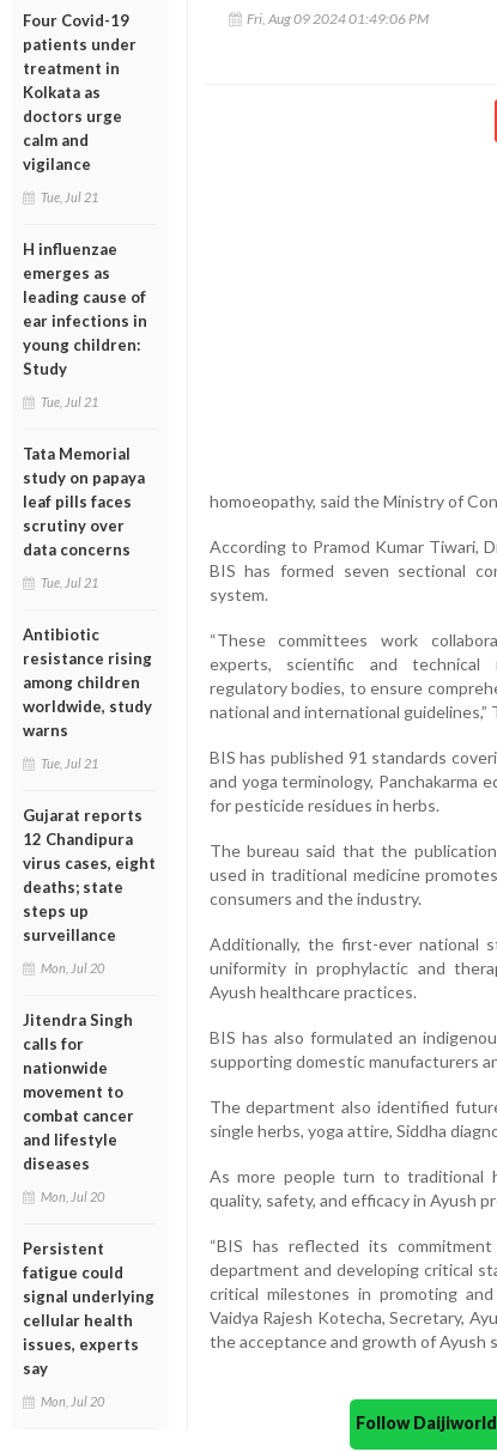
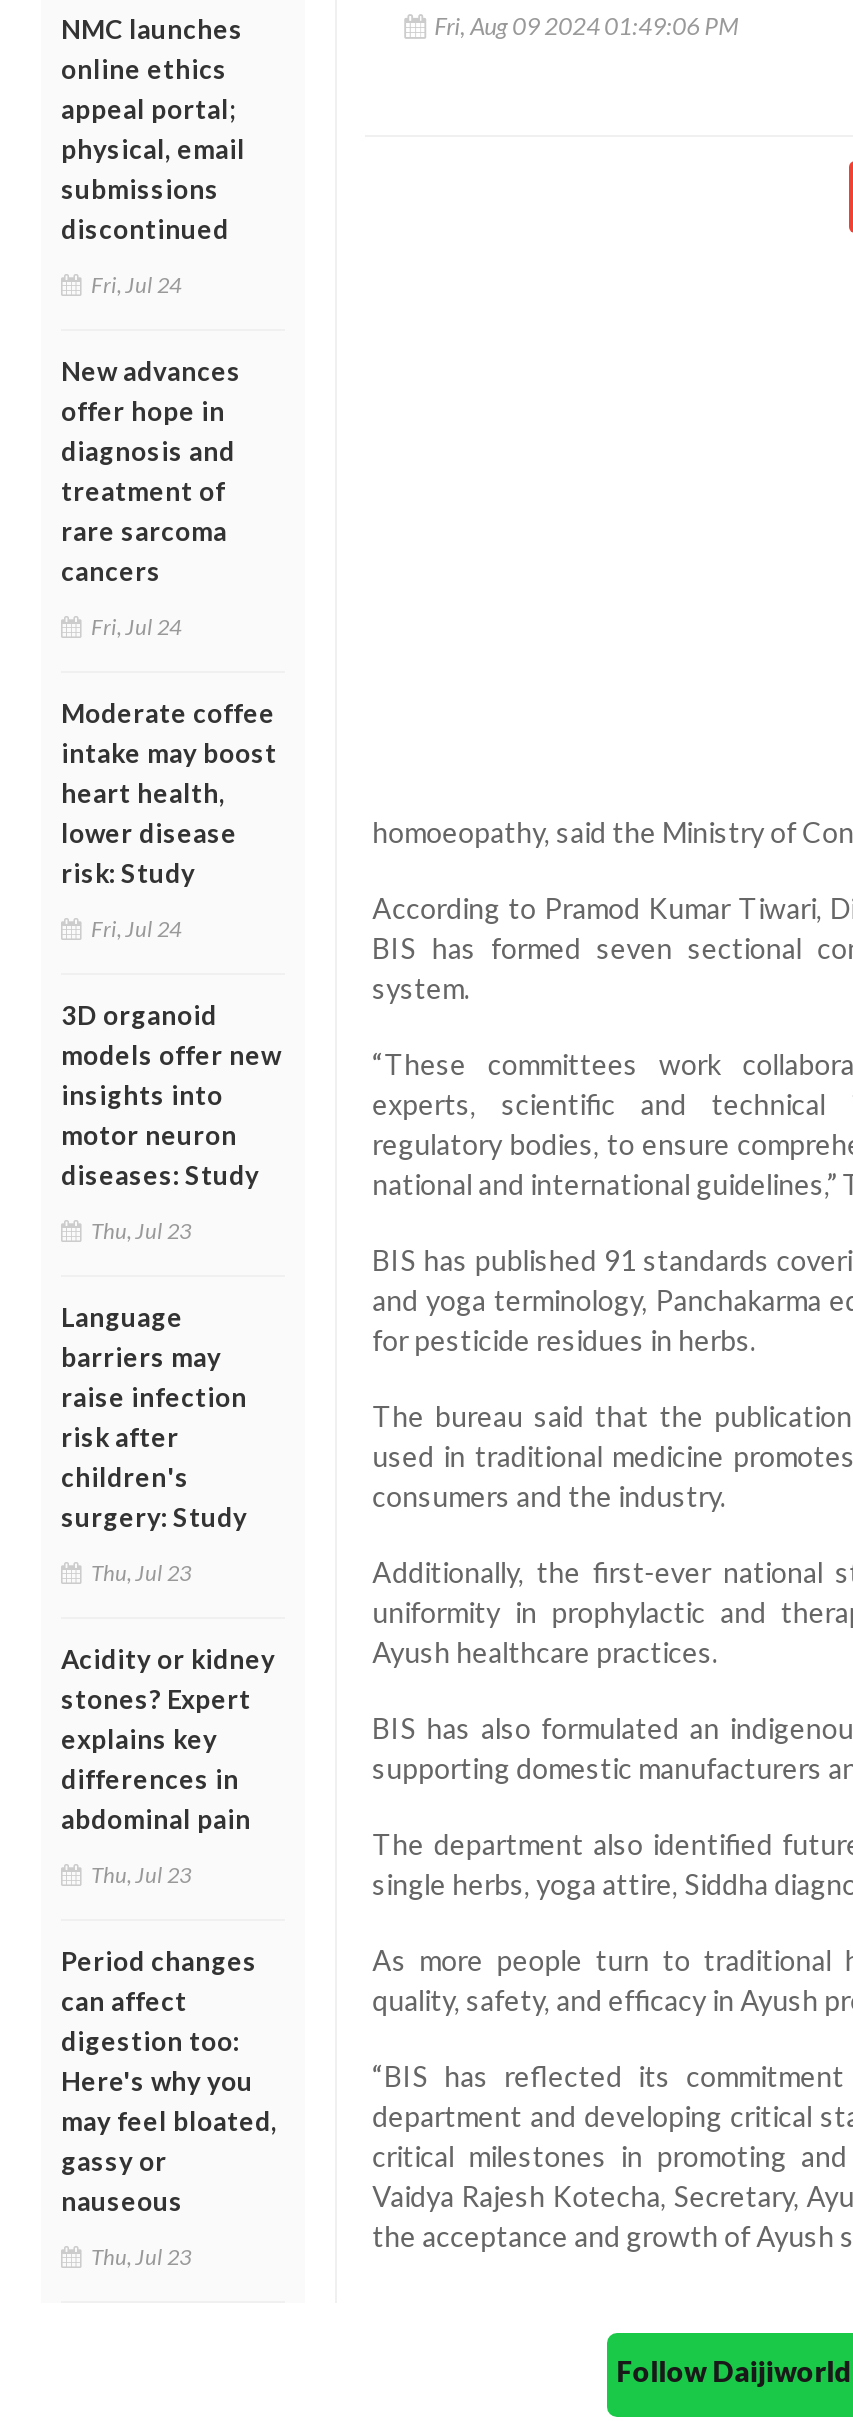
- Four Covid-19
- patients under
- treatment in
- Kolkata as
- doctors urge
- calm and
- vigilance
+ NMC launches
+ online ethics
+ appeal portal;
+ physical, email
+ submissions
+ discontinued

- Tue, Jul 21
+ Fri, Jul 24

- H influenzae
- emerges as
- leading cause of
- ear infections in
- young children:
- Study
+ New advances
+ offer hope in
+ diagnosis and
+ treatment of
+ rare sarcoma
+ cancers

- Tue, Jul 21
+ Fri, Jul 24

- Tata Memorial
- study on papaya
- leaf pills faces
- scrutiny over
- data concerns
+ Moderate coffee
+ intake may boost
+ heart health,
+ lower disease
+ risk: Study

- Tue, Jul 21
+ Fri, Jul 24

- Antibiotic
- resistance rising
- among children
- worldwide, study
- warns
+ 3D organoid
+ models offer new
+ insights into
+ motor neuron
+ diseases: Study

- Tue, Jul 21
+ Thu, Jul 23

- Gujarat reports
- 12 Chandipura
- virus cases, eight
- deaths; state
- steps up
- surveillance
+ Language
+ barriers may
+ raise infection
+ risk after
+ children's
+ surgery: Study

- Mon, Jul 20
+ Thu, Jul 23

- Jitendra Singh
- calls for
- nationwide
- movement to
- combat cancer
- and lifestyle
- diseases
+ Acidity or kidney
+ stones? Expert
+ explains key
+ differences in
+ abdominal pain

- Mon, Jul 20
+ Thu, Jul 23

- Persistent
- fatigue could
- signal underlying
- cellular health
- issues, experts
- say
+ Period changes
+ can affect
+ digestion too:
+ Here's why you
+ may feel bloated,
+ gassy or
+ nauseous

- Mon, Jul 20
+ Thu, Jul 23
